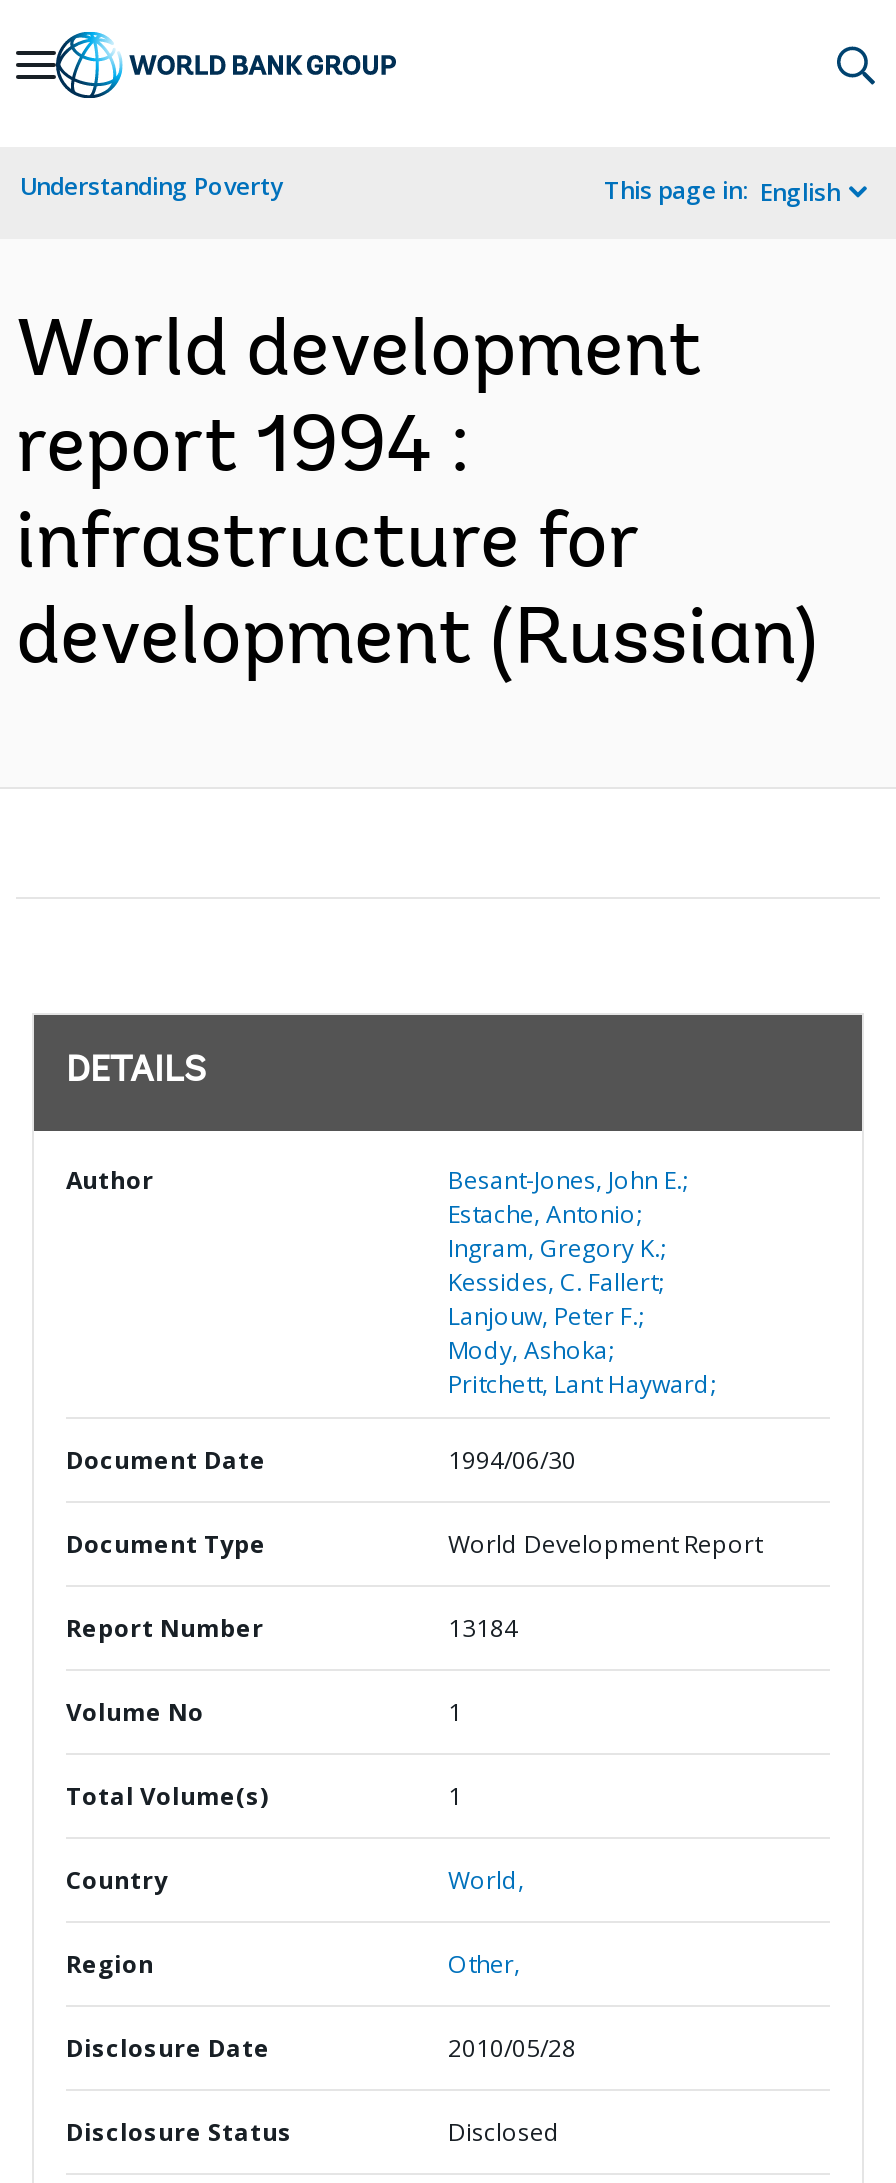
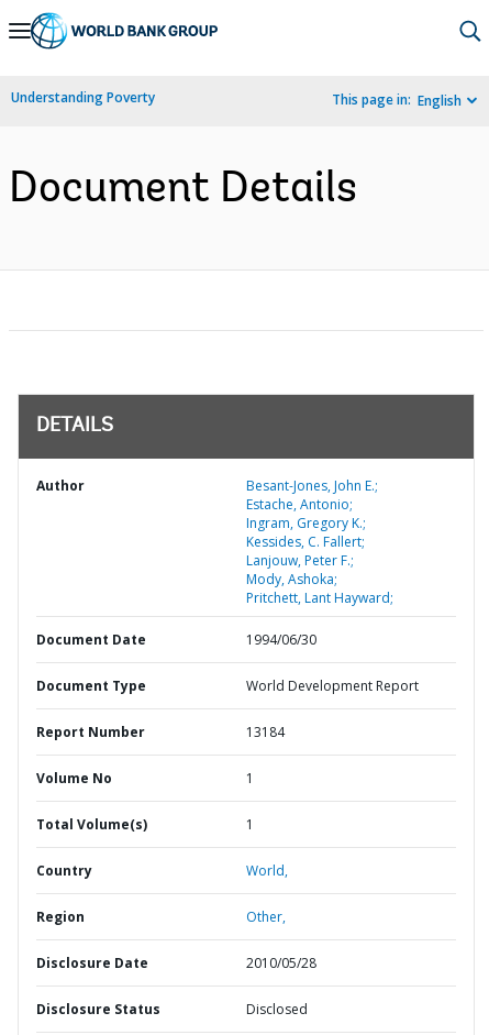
- World development
- report 1994 :
- infrastructure for
- development (Russian)
+ Document Details
